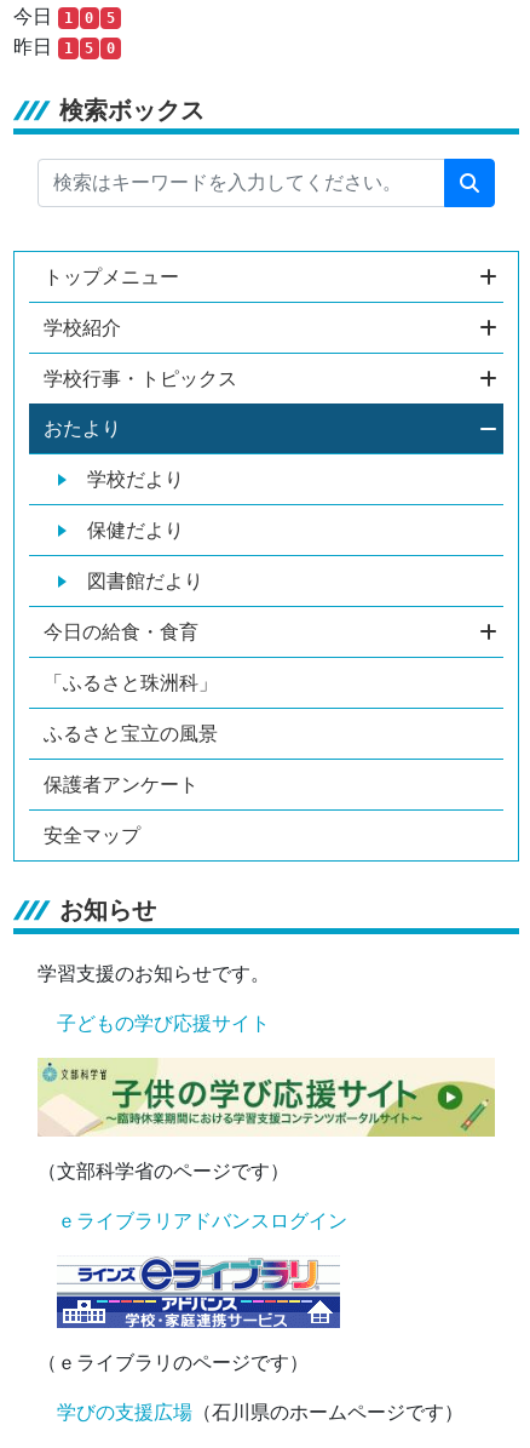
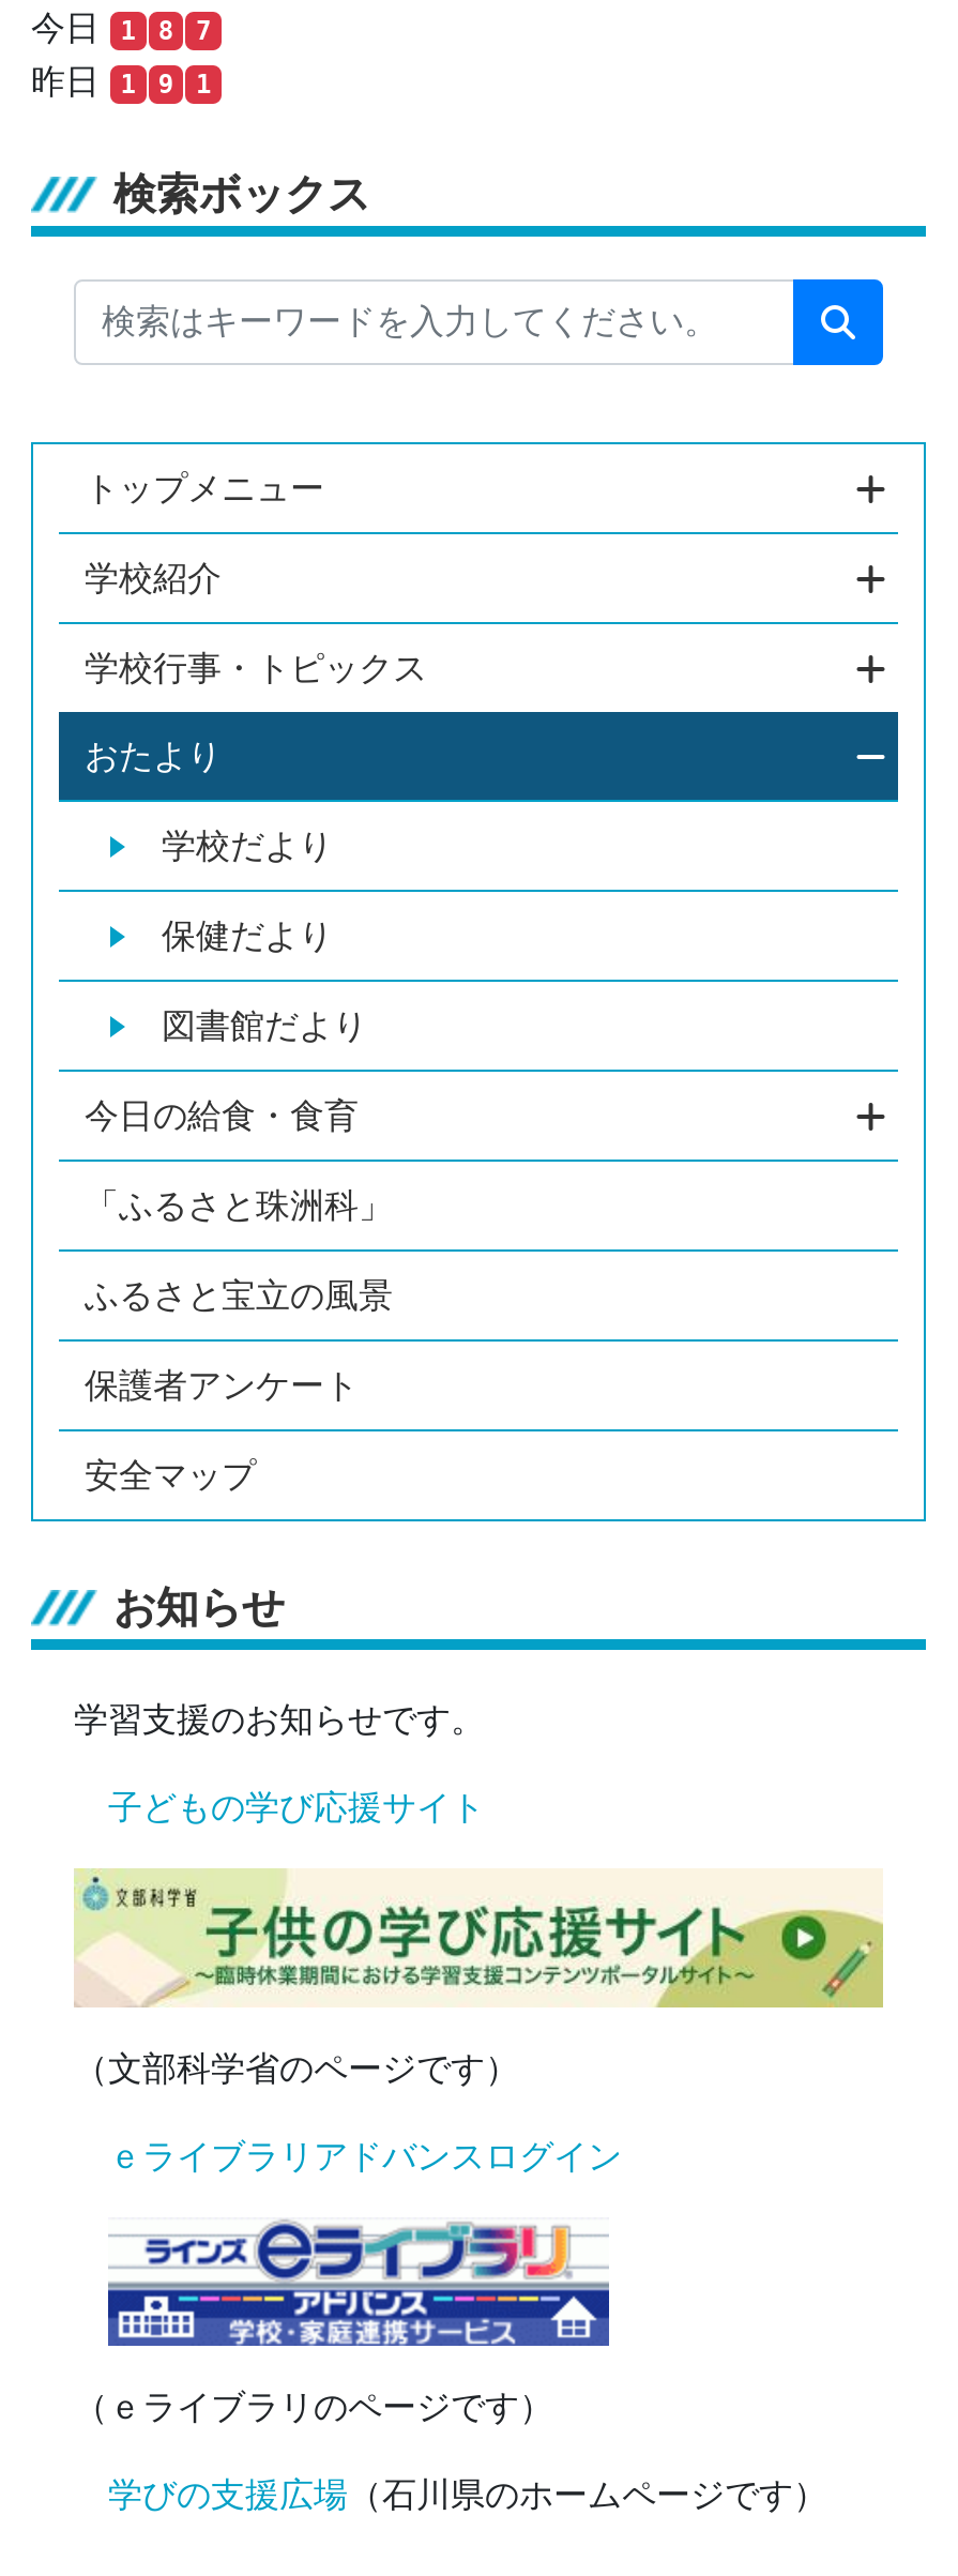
- 0
+ 8

- 5
+ 7

- 5
+ 9

- 0
+ 1
